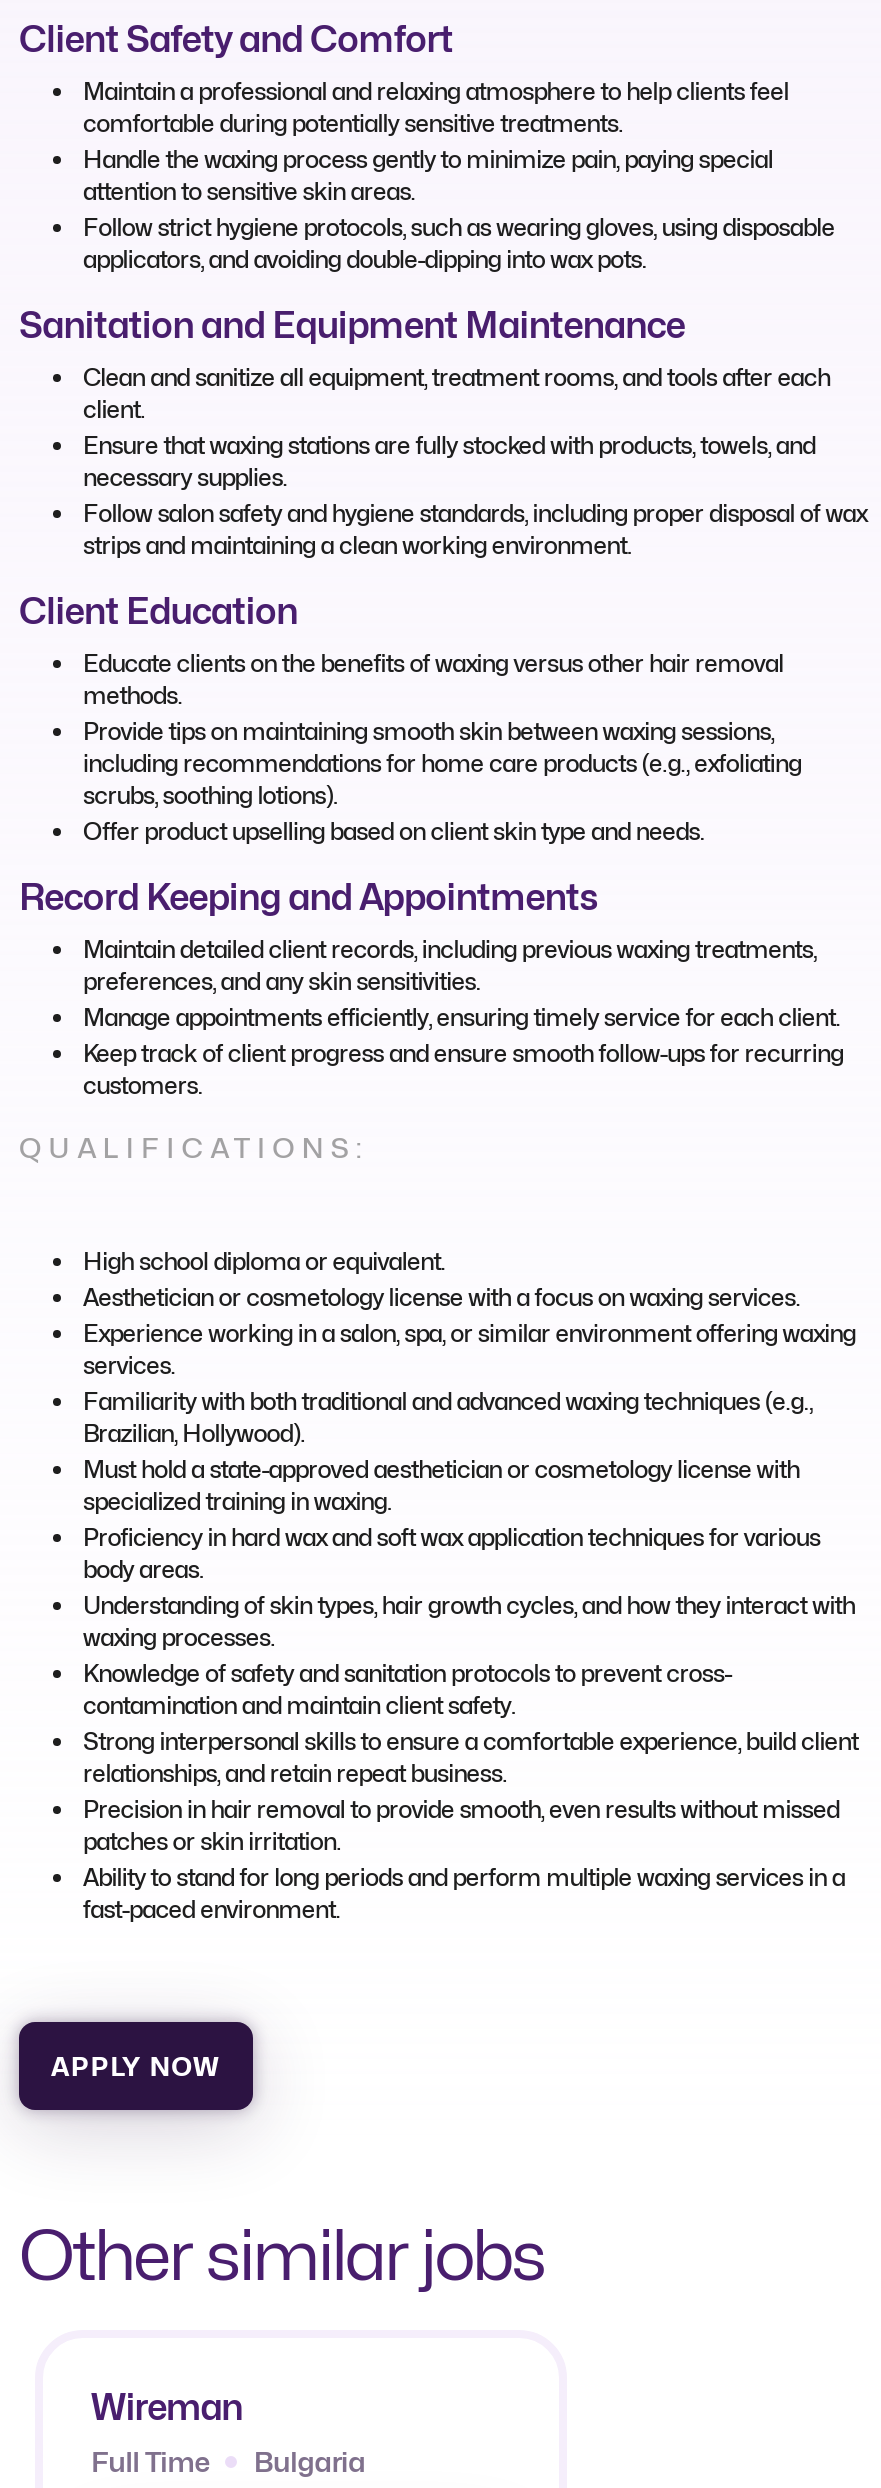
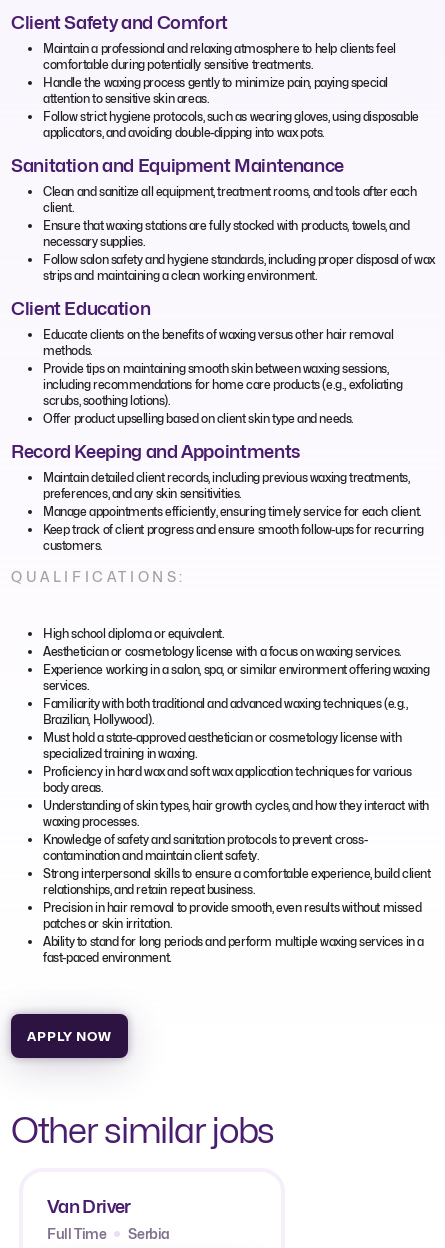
- Wireman
+ Van Driver

- Bulgaria
+ Serbia
